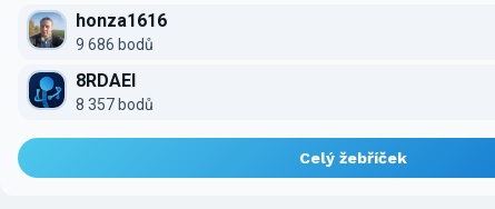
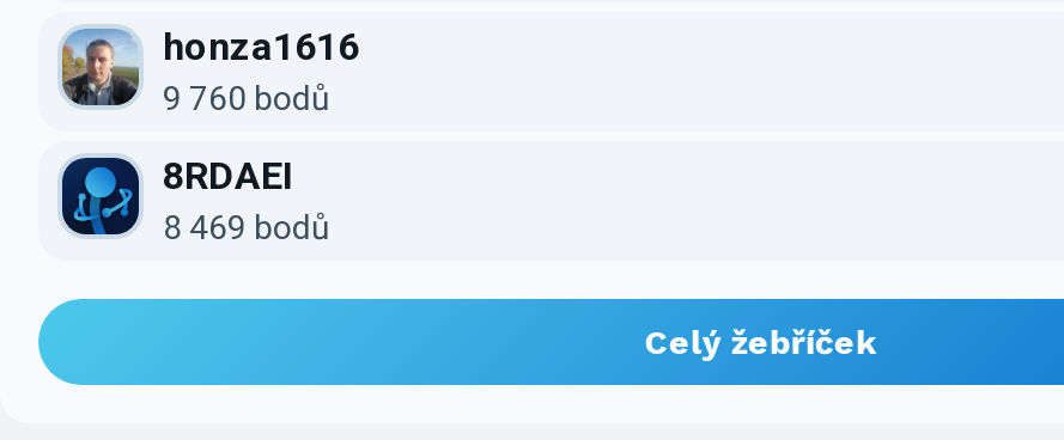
- 9 686 bodů
+ 9 760 bodů

- 8 357 bodů
+ 8 469 bodů
